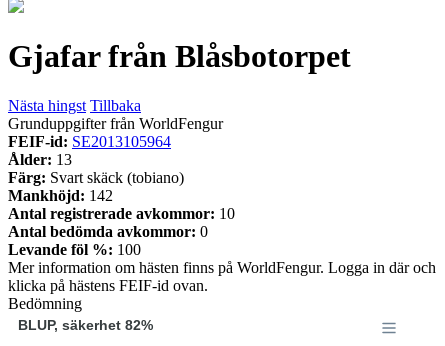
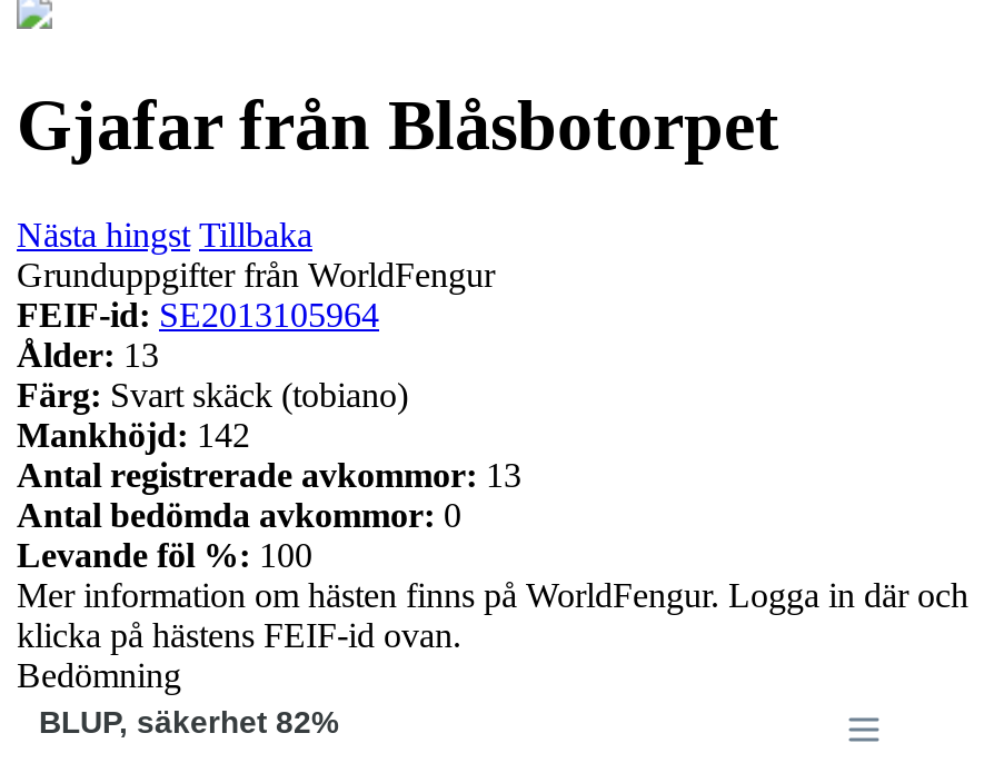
- Antal registrerade avkommor: 10
+ Antal registrerade avkommor: 13
